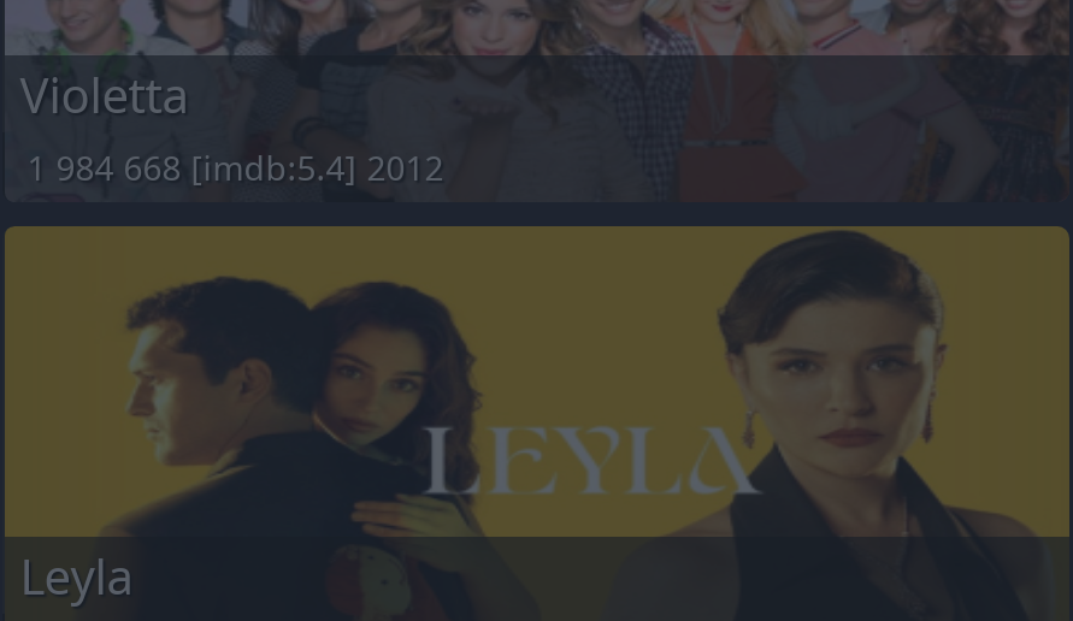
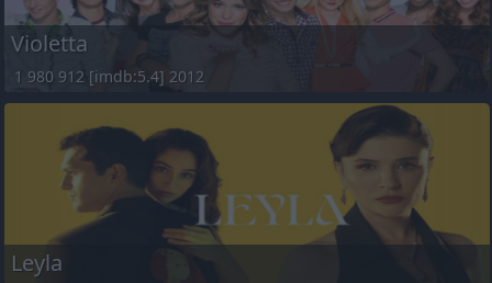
- 1 984 668 [imdb:5.4] 2012
+ 1 980 912 [imdb:5.4] 2012
